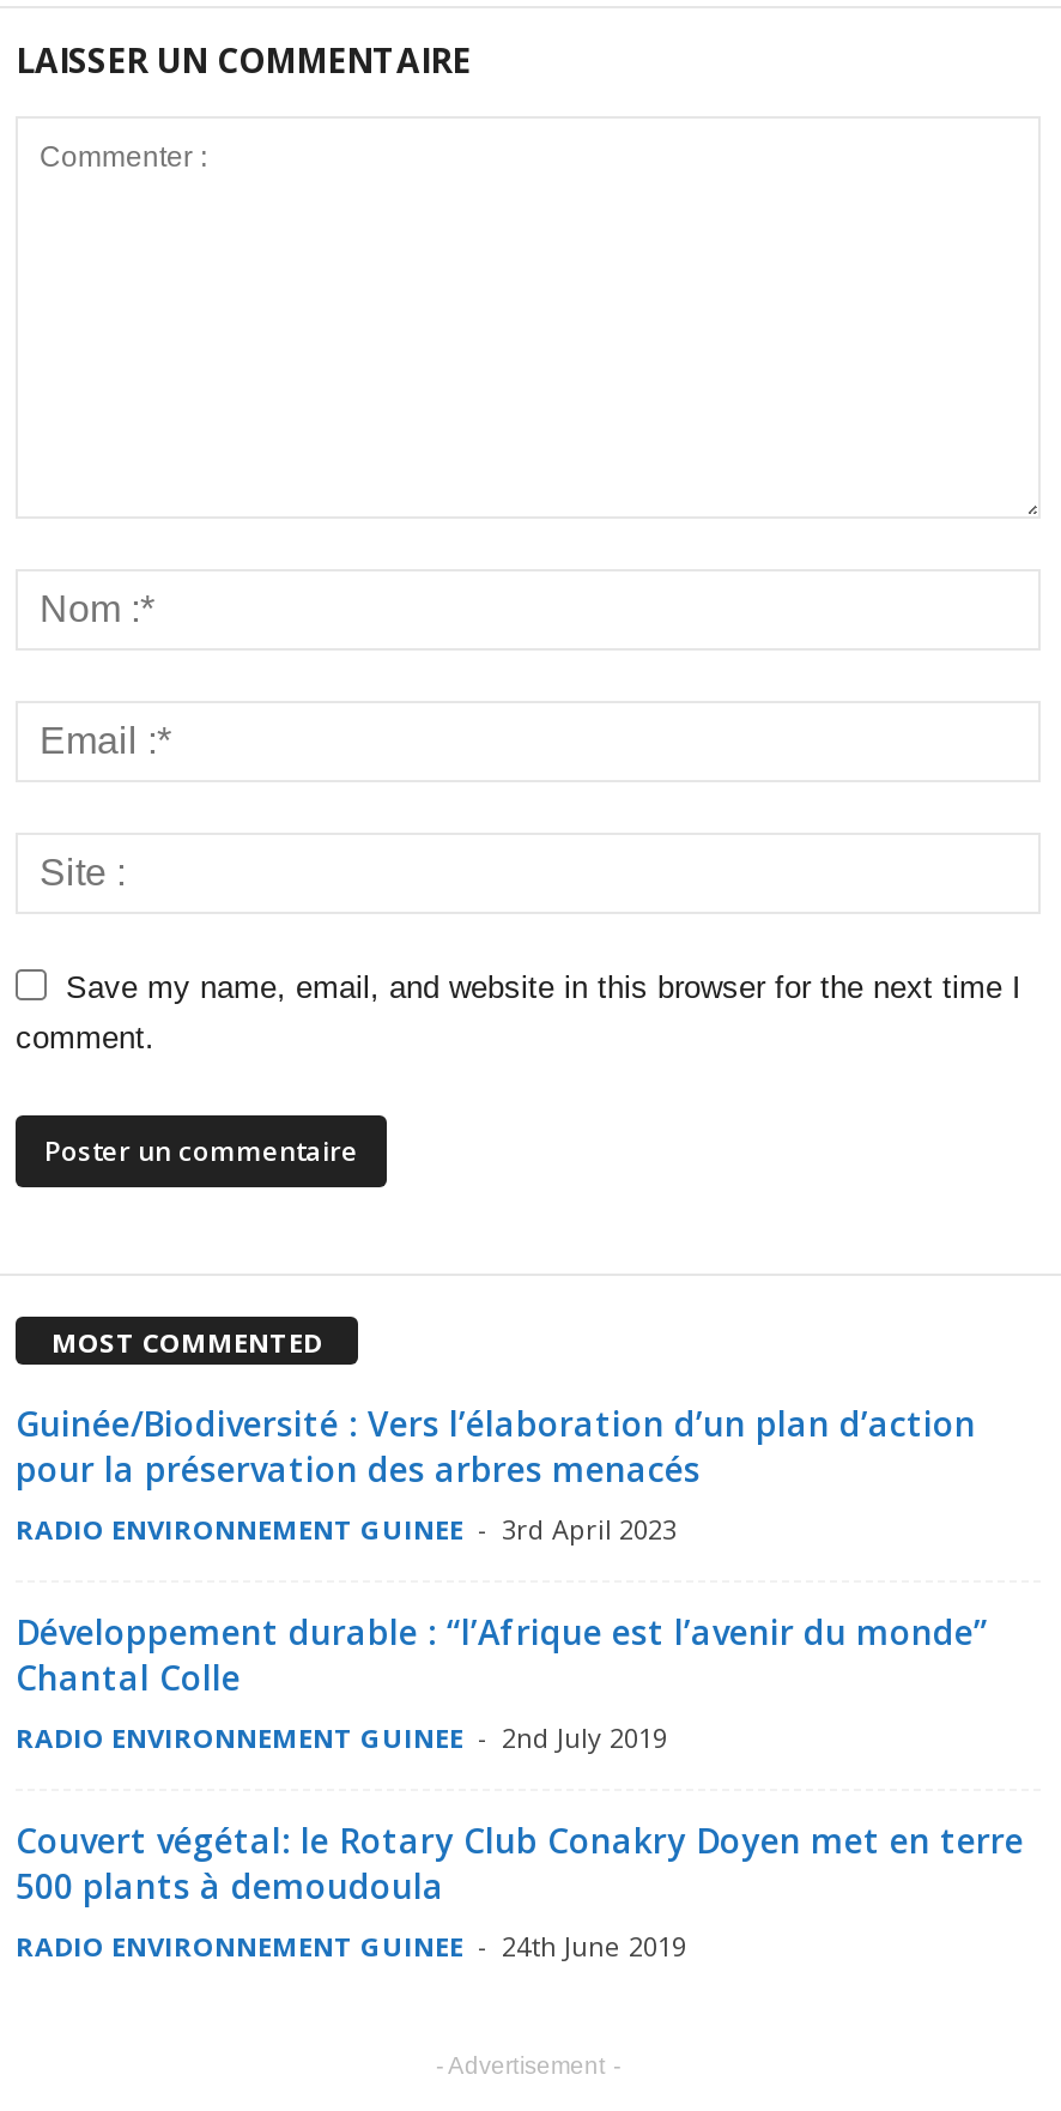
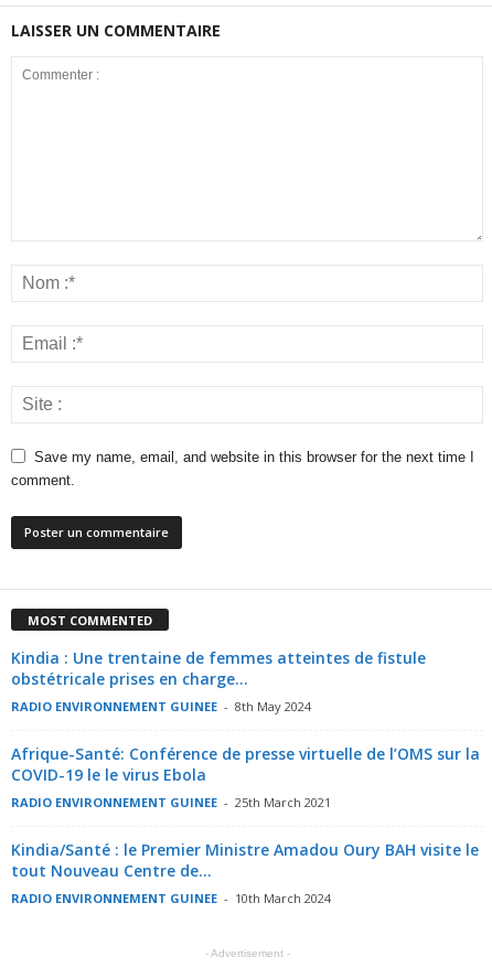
- Guinée/Biodiversité : Vers l’élaboration d’un plan d’action
- pour la préservation des arbres menacés
- RADIO ENVIRONNEMENT GUINEE - 3rd April 2023
+ Kindia : Une trentaine de femmes atteintes de fistule
+ obstétricale prises en charge...
+ RADIO ENVIRONNEMENT GUINEE - 8th May 2024

- Développement durable : “l’Afrique est l’avenir du monde”
- Chantal Colle
- RADIO ENVIRONNEMENT GUINEE - 2nd July 2019
+ Afrique-Santé: Conférence de presse virtuelle de l’OMS sur la
+ COVID-19 le le virus Ebola
+ RADIO ENVIRONNEMENT GUINEE - 25th March 2021

- Couvert végétal: le Rotary Club Conakry Doyen met en terre
- 500 plants à demoudoula
- RADIO ENVIRONNEMENT GUINEE - 24th June 2019
+ Kindia/Santé : le Premier Ministre Amadou Oury BAH visite le
+ tout Nouveau Centre de...
+ RADIO ENVIRONNEMENT GUINEE - 10th March 2024
